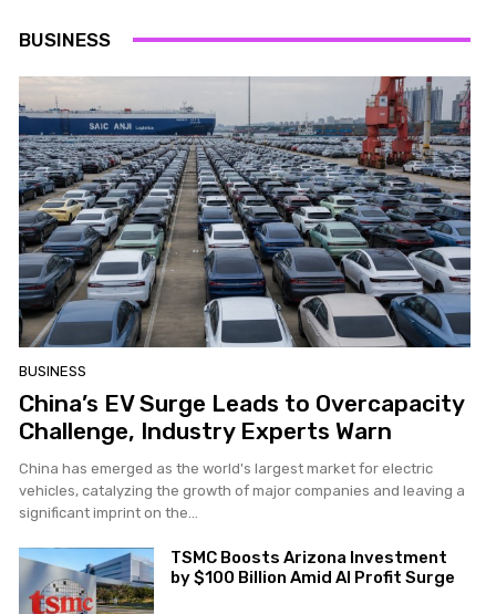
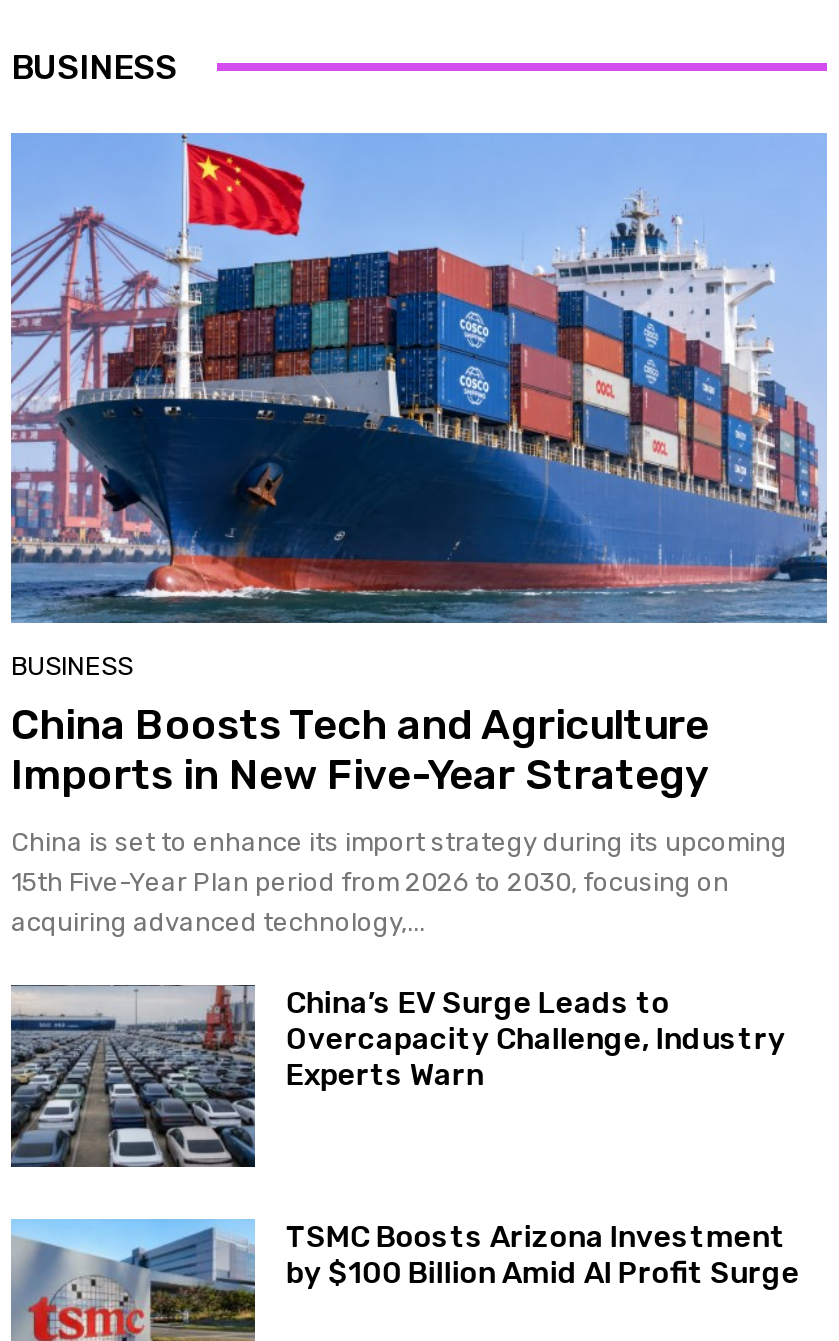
- [image]
- China’s EV Surge Leads to Overcapacity
- Challenge, Industry Experts Warn
- China has emerged as the world's largest market for electric
- vehicles, catalyzing the growth of major companies and leaving a
- significant imprint on the...
+ [image]
+ China Boosts Tech and Agriculture
+ Imports in New Five-Year Strategy
+ China is set to enhance its import strategy during its upcoming
+ 15th Five-Year Plan period from 2026 to 2030, focusing on
+ acquiring advanced technology,...
+ China’s EV Surge Leads to
+ Overcapacity Challenge, Industry
+ Experts Warn
